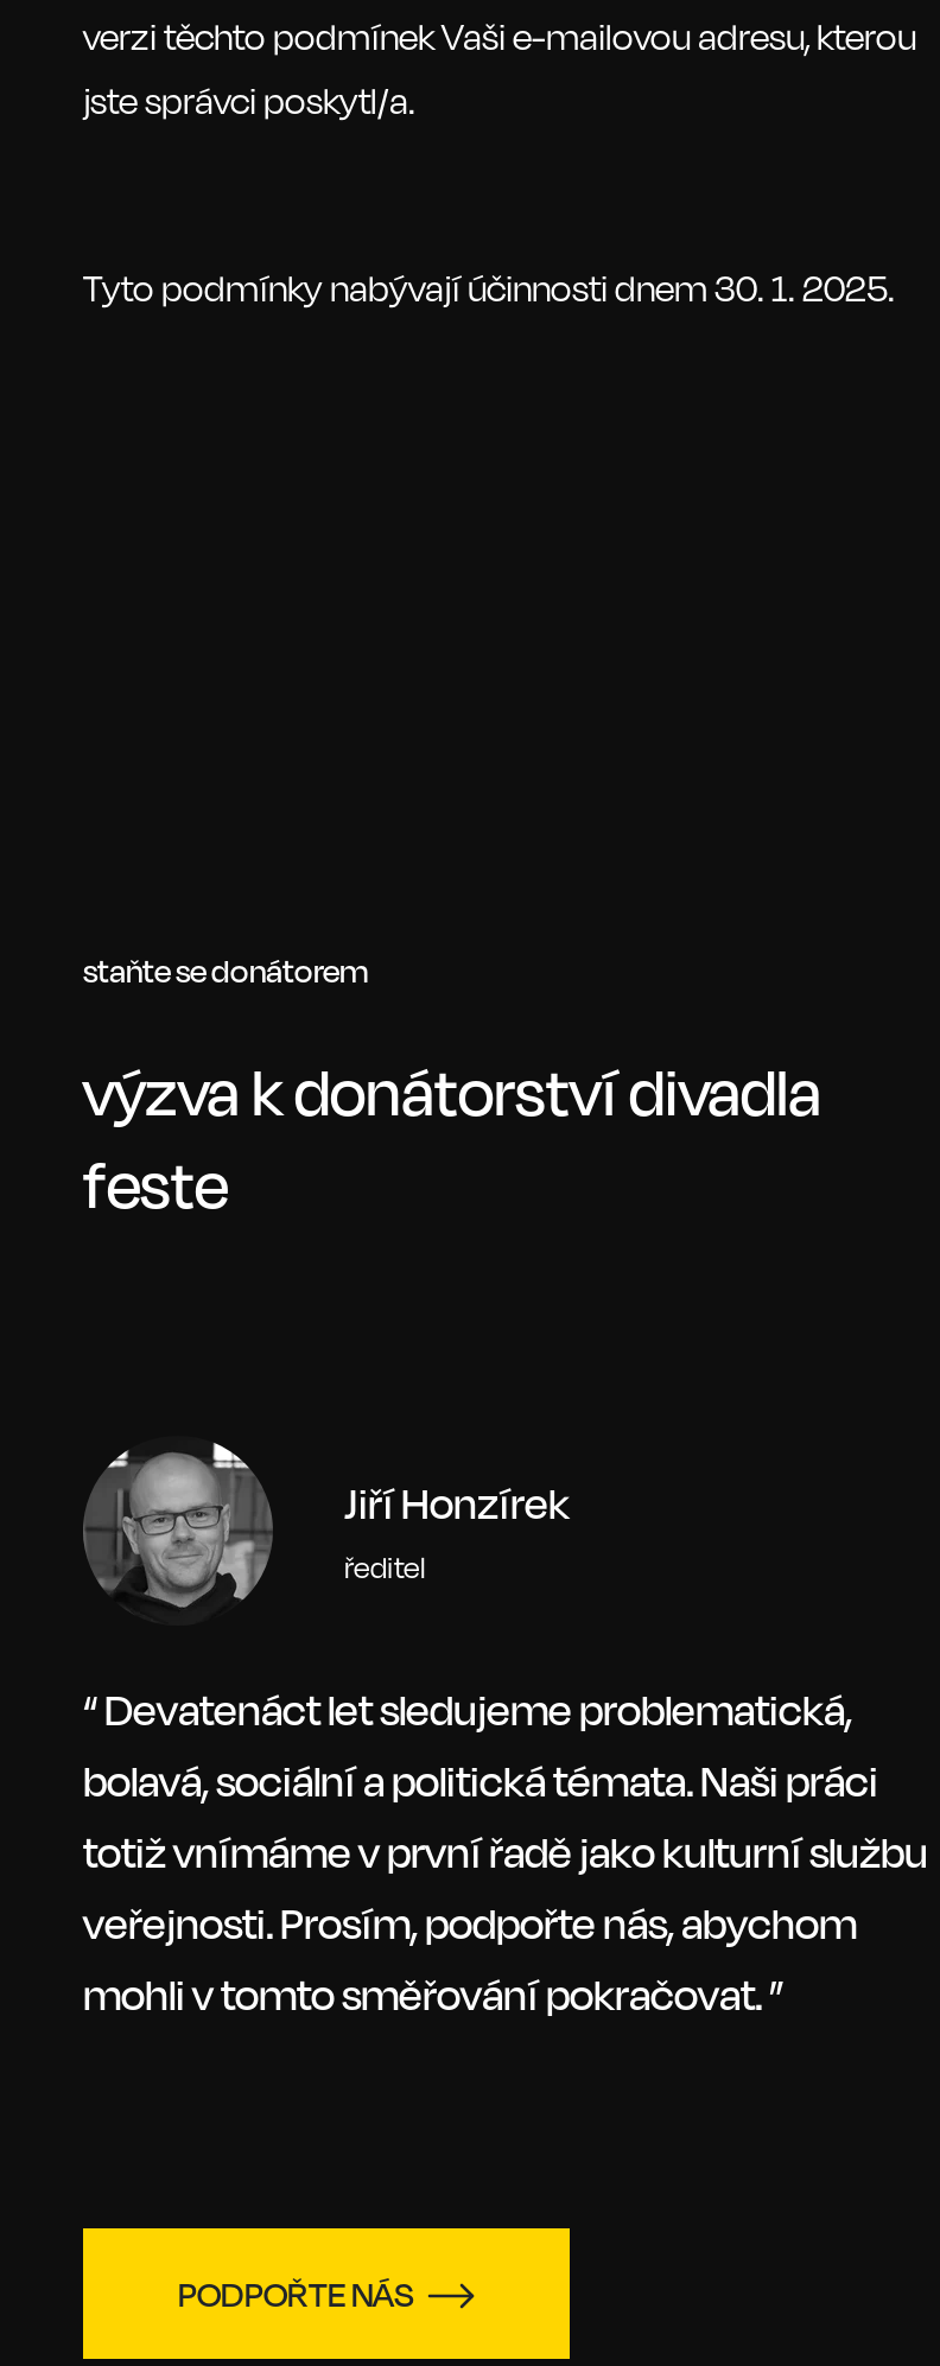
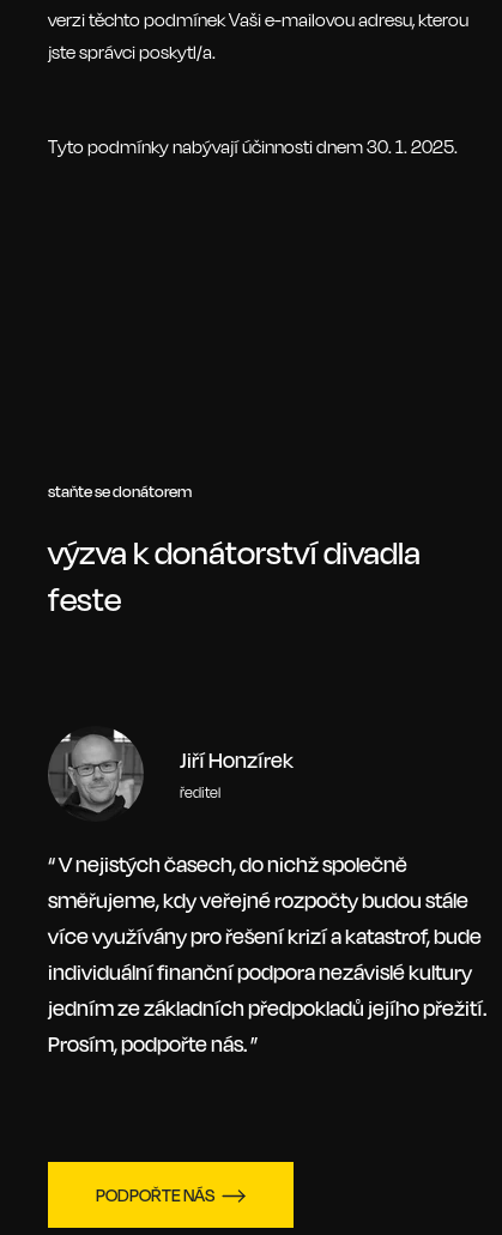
- “ Devatenáct let sledujeme problematická,
- bolavá, sociální a politická témata. Naši práci
- totiž vnímáme v první řadě jako kulturní službu
- veřejnosti. Prosím, podpořte nás, abychom
- mohli v tomto směřování pokračovat. ”
+ “ V nejistých časech, do nichž společně
+ směřujeme, kdy veřejné rozpočty budou stále
+ více využívány pro řešení krizí a katastrof, bude
+ individuální finanční podpora nezávislé kultury
+ jedním ze základních předpokladů jejího přežití.
+ Prosím, podpořte nás. ”
